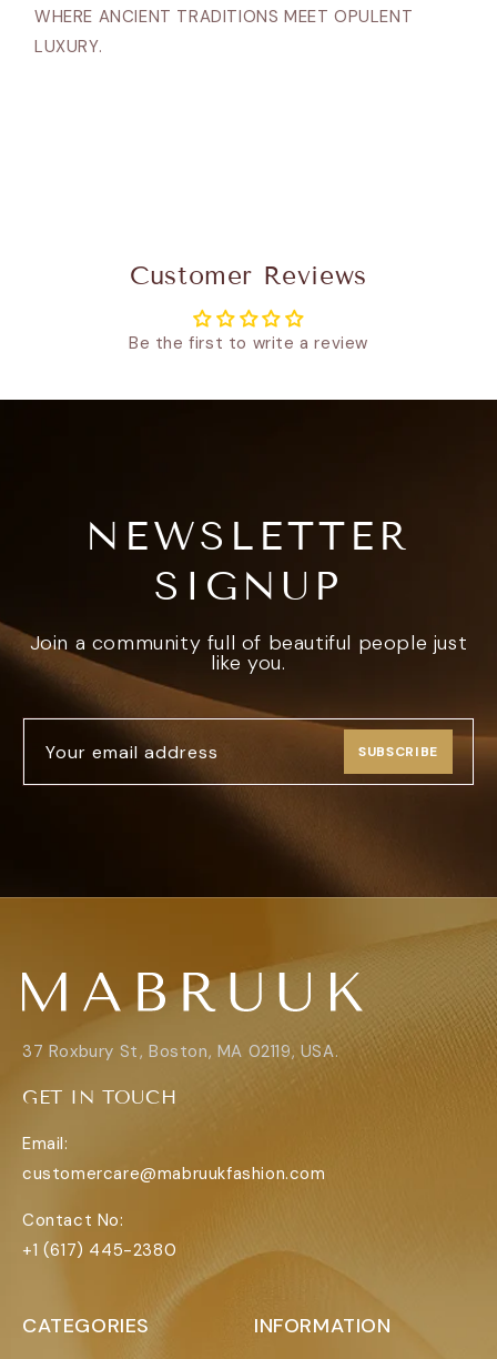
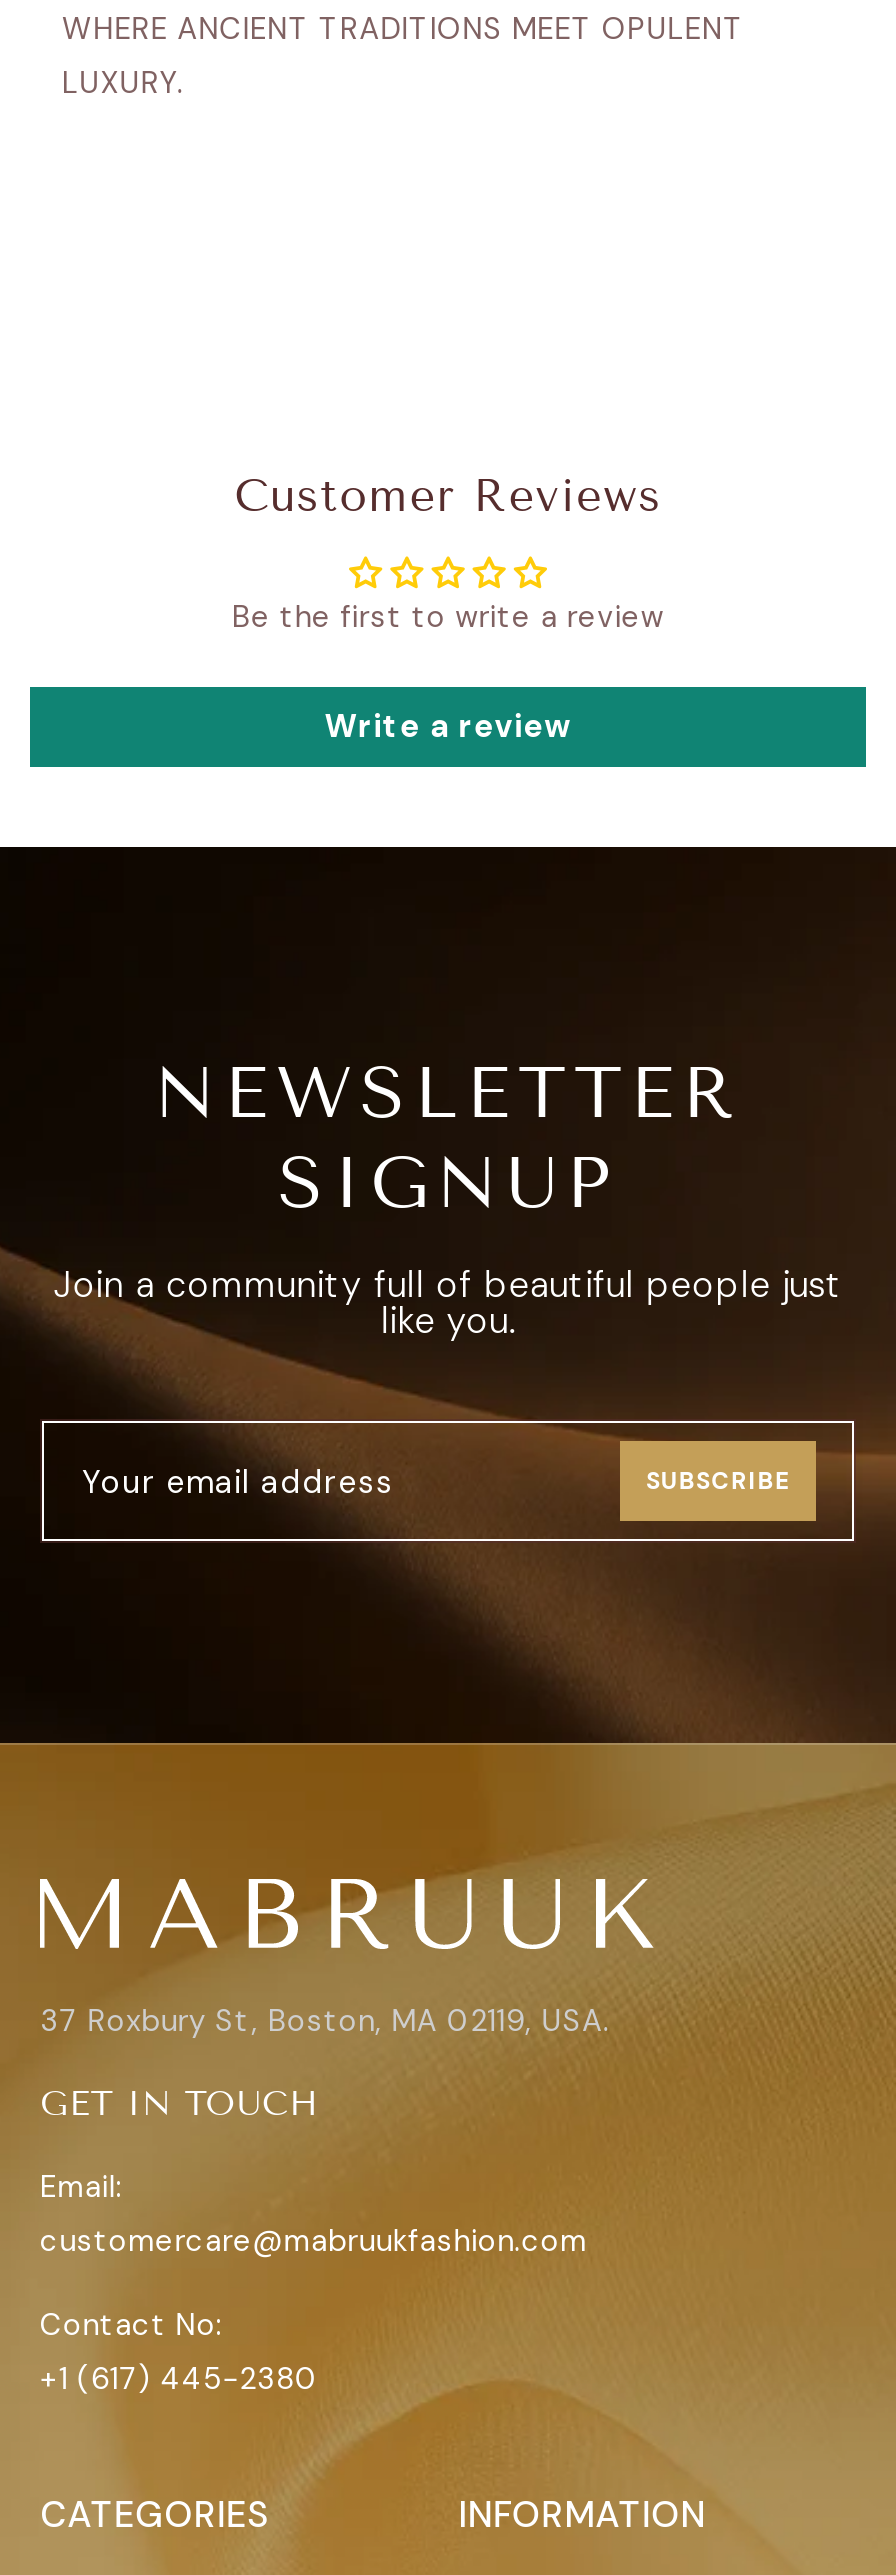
+ Write a review
